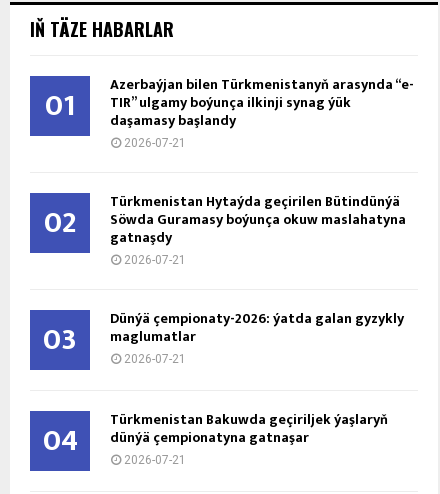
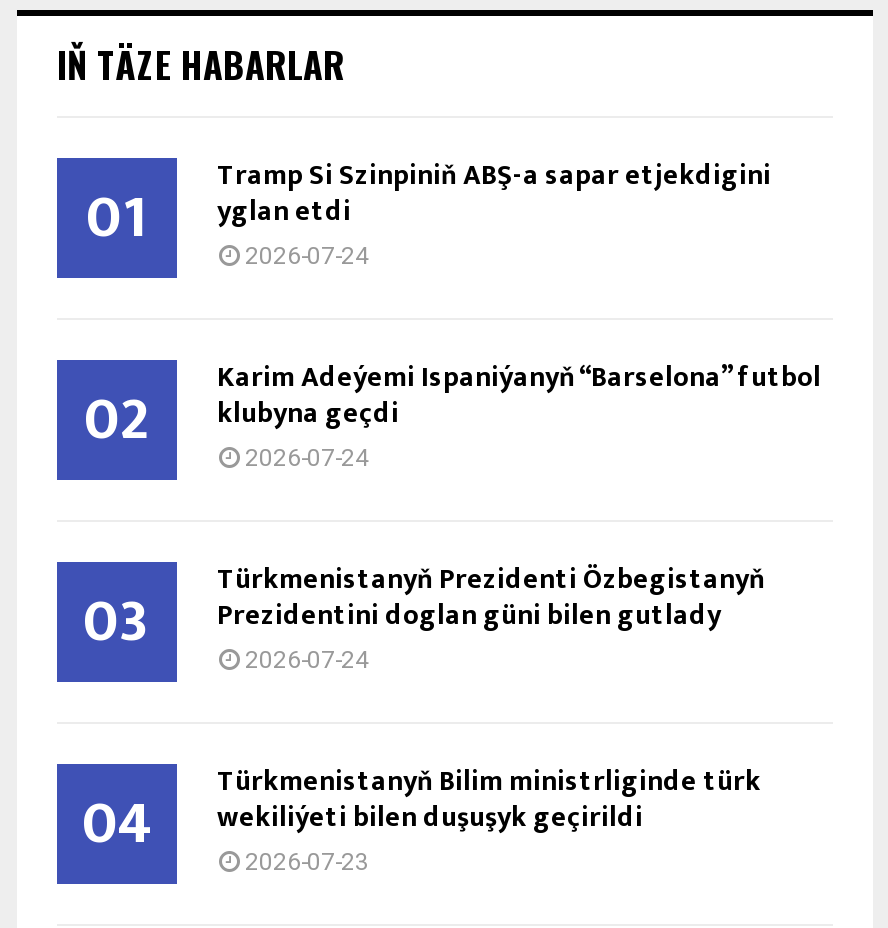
- Azerbaýjan bilen Türkmenistanyň arasynda “e-
- TIR” ulgamy boýunça ilkinji synag ýük
- daşamasy başlandy
- 2026-07-21
+ Tramp Si Szinpiniň ABŞ-a sapar etjekdigini
+ yglan etdi
+ 2026-07-24

- Türkmenistan Hytaýda geçirilen Bütindünýä
- Söwda Guramasy boýunça okuw maslahatyna
- gatnaşdy
- 2026-07-21
+ Karim Adeýemi Ispaniýanyň “Barselona” futbol
+ klubyna geçdi
+ 2026-07-24

- Dünýä çempionaty-2026: ýatda galan gyzykly
- maglumatlar
- 2026-07-21
+ Türkmenistanyň Prezidenti Özbegistanyň
+ Prezidentini doglan güni bilen gutlady
+ 2026-07-24

- Türkmenistan Bakuwda geçiriljek ýaşlaryň
- dünýä çempionatyna gatnaşar
- 2026-07-21
+ Türkmenistanyň Bilim ministrliginde türk
+ wekiliýeti bilen duşuşyk geçirildi
+ 2026-07-23
